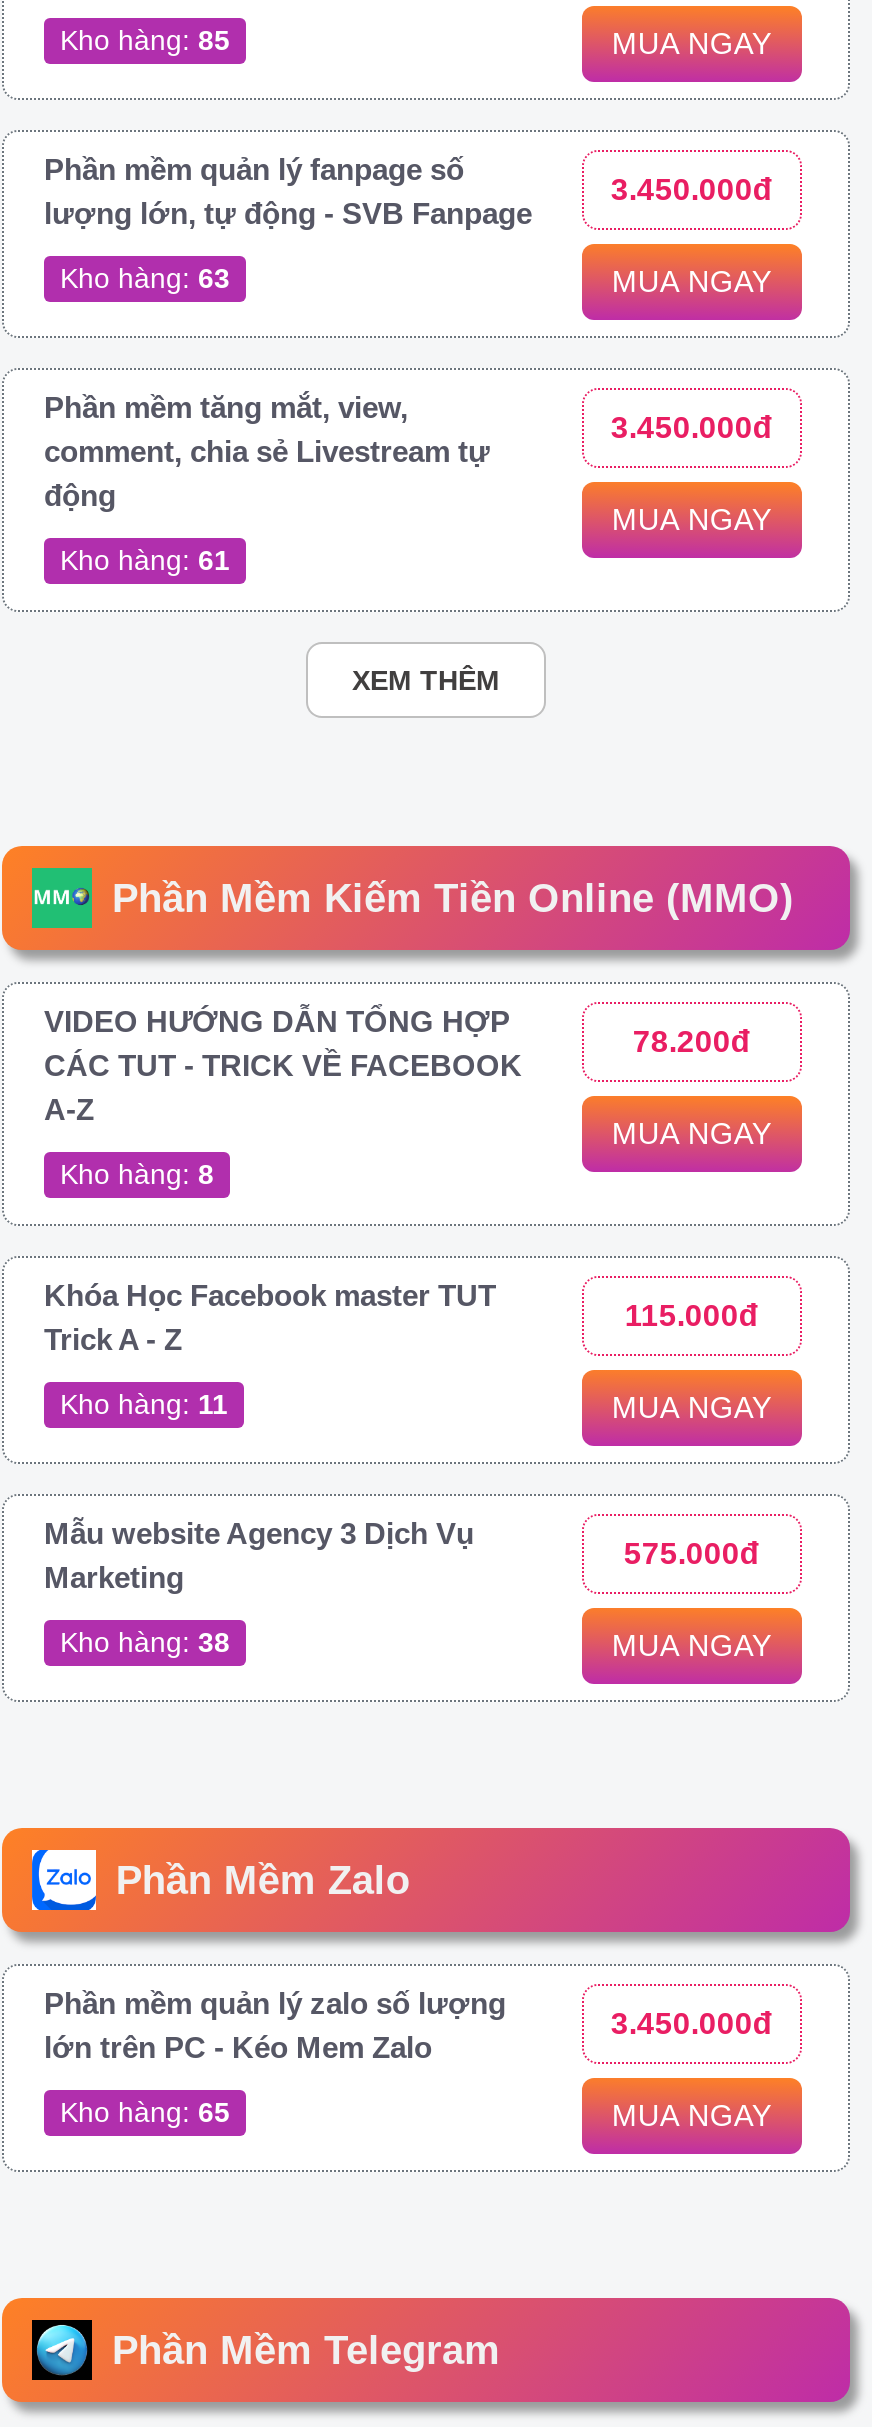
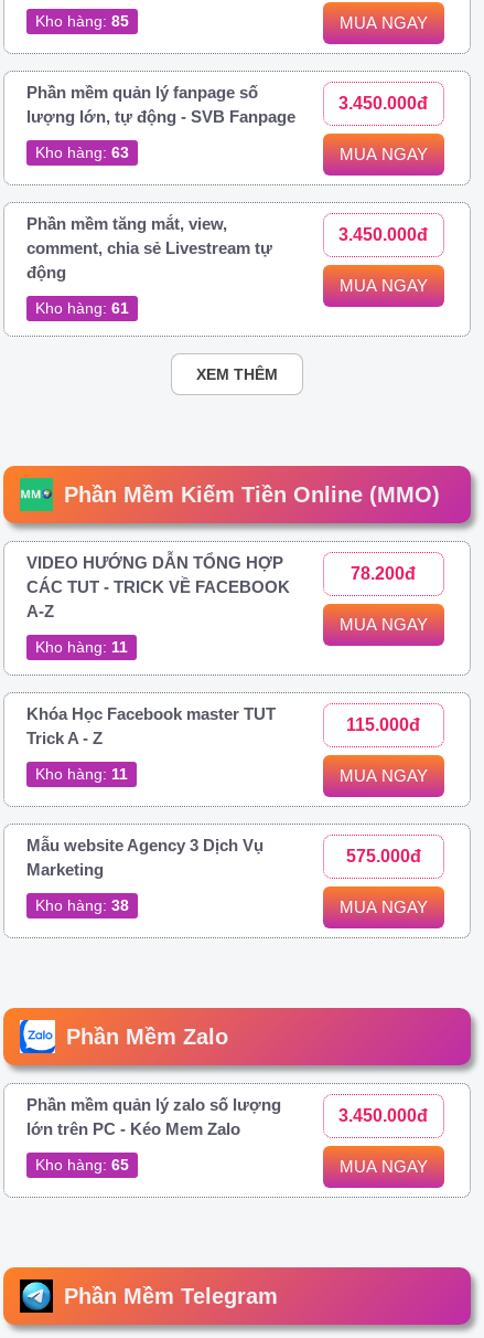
- Kho hàng: 8
+ Kho hàng: 11
